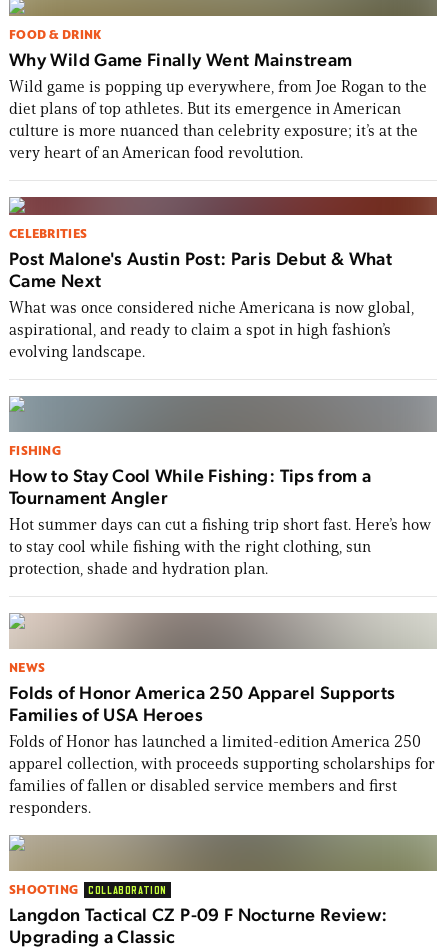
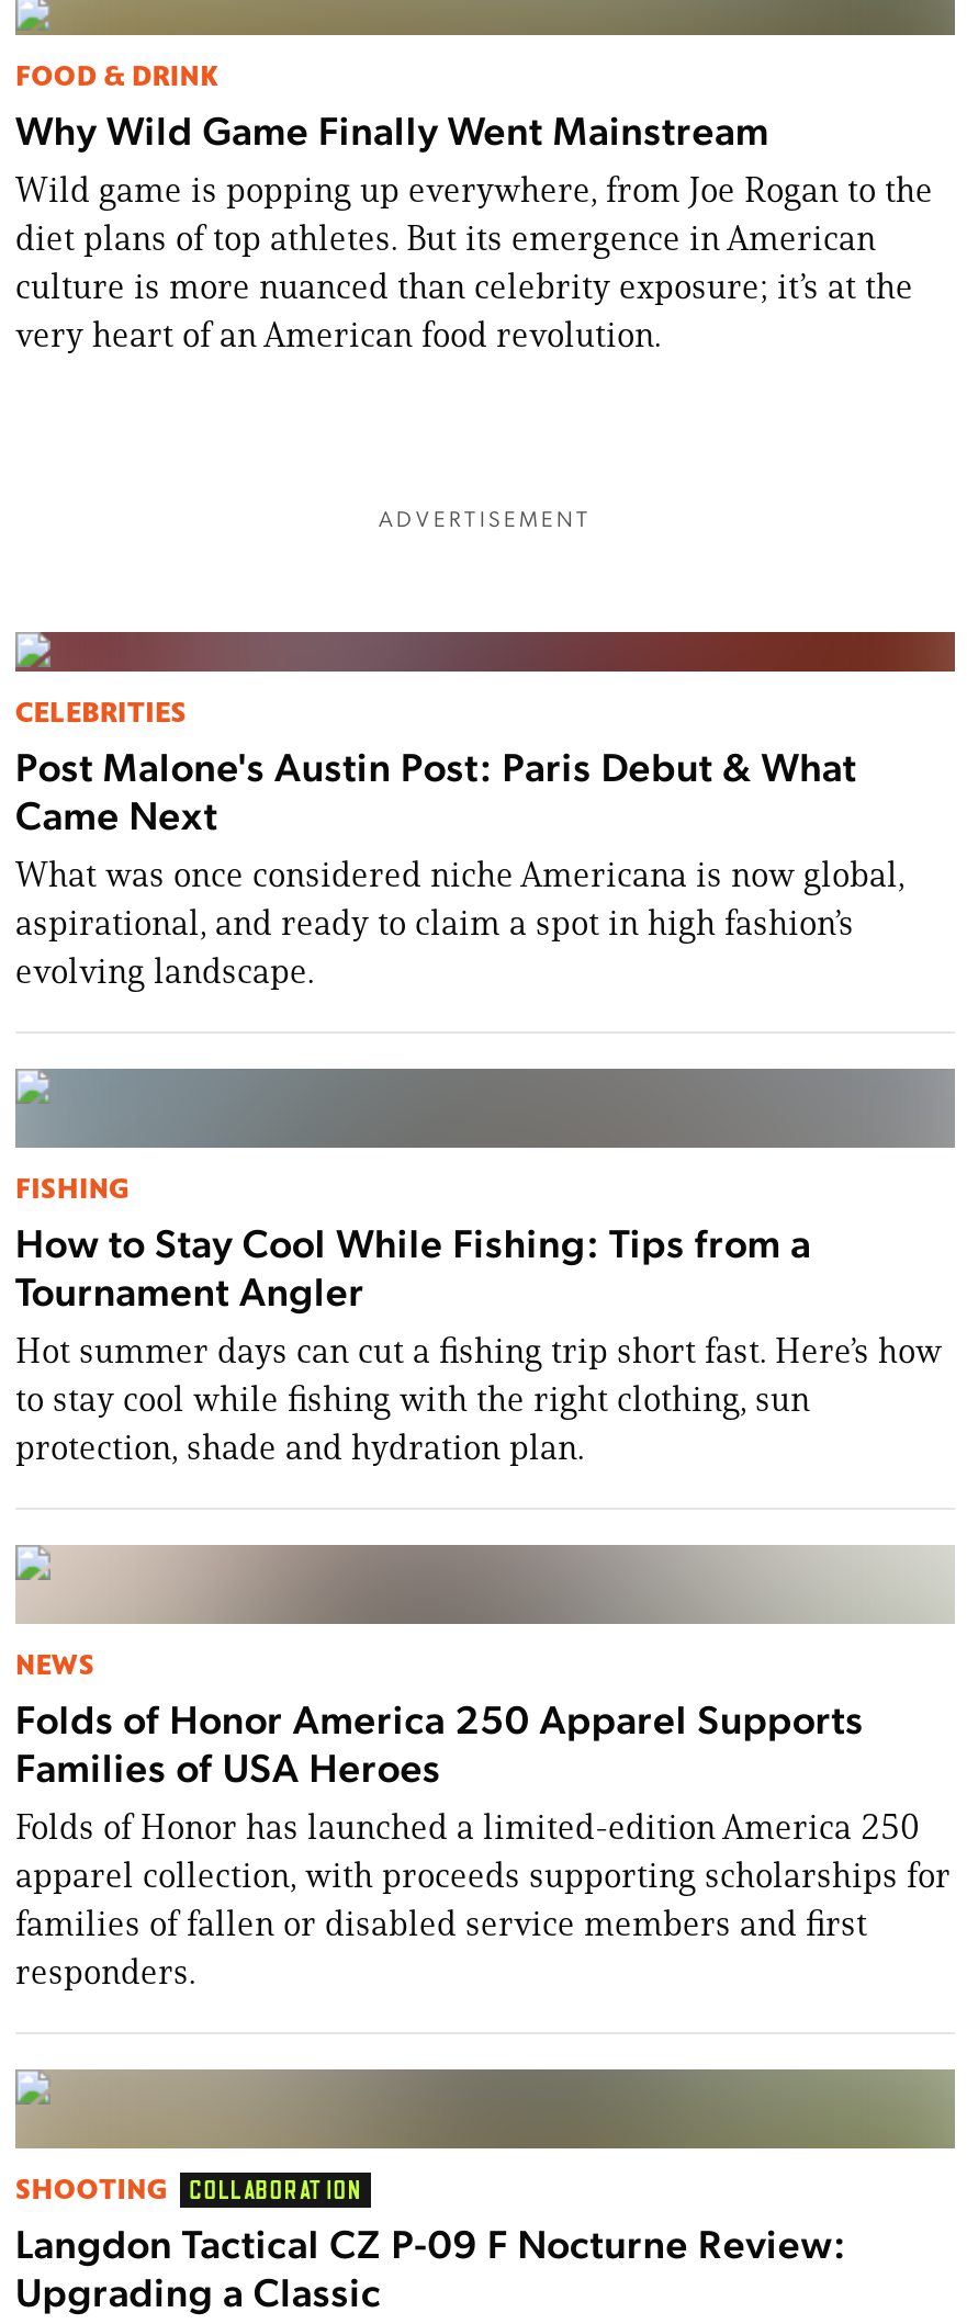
+ ADVERTISEMENT
